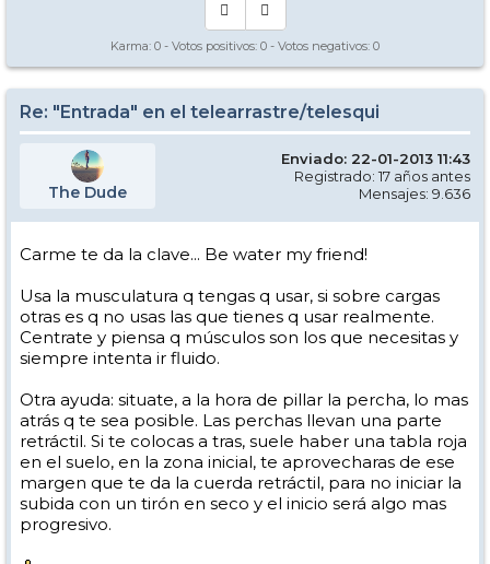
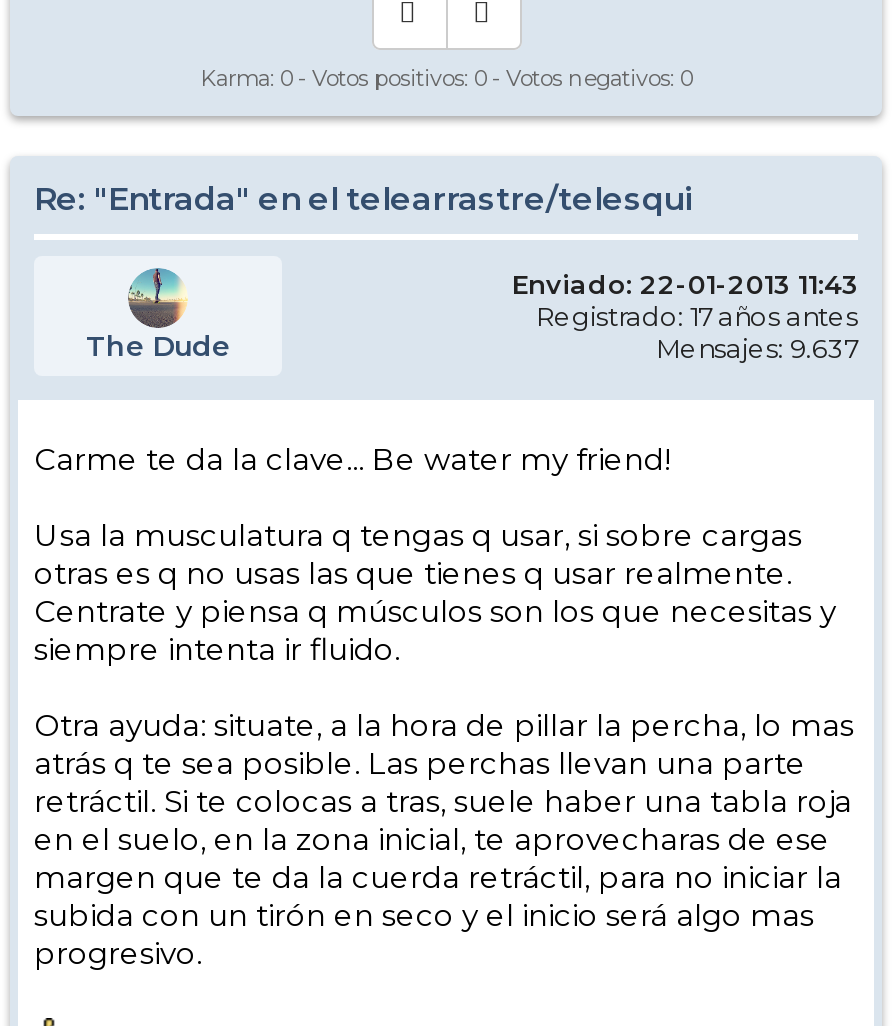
- Mensajes: 9.636
+ Mensajes: 9.637
